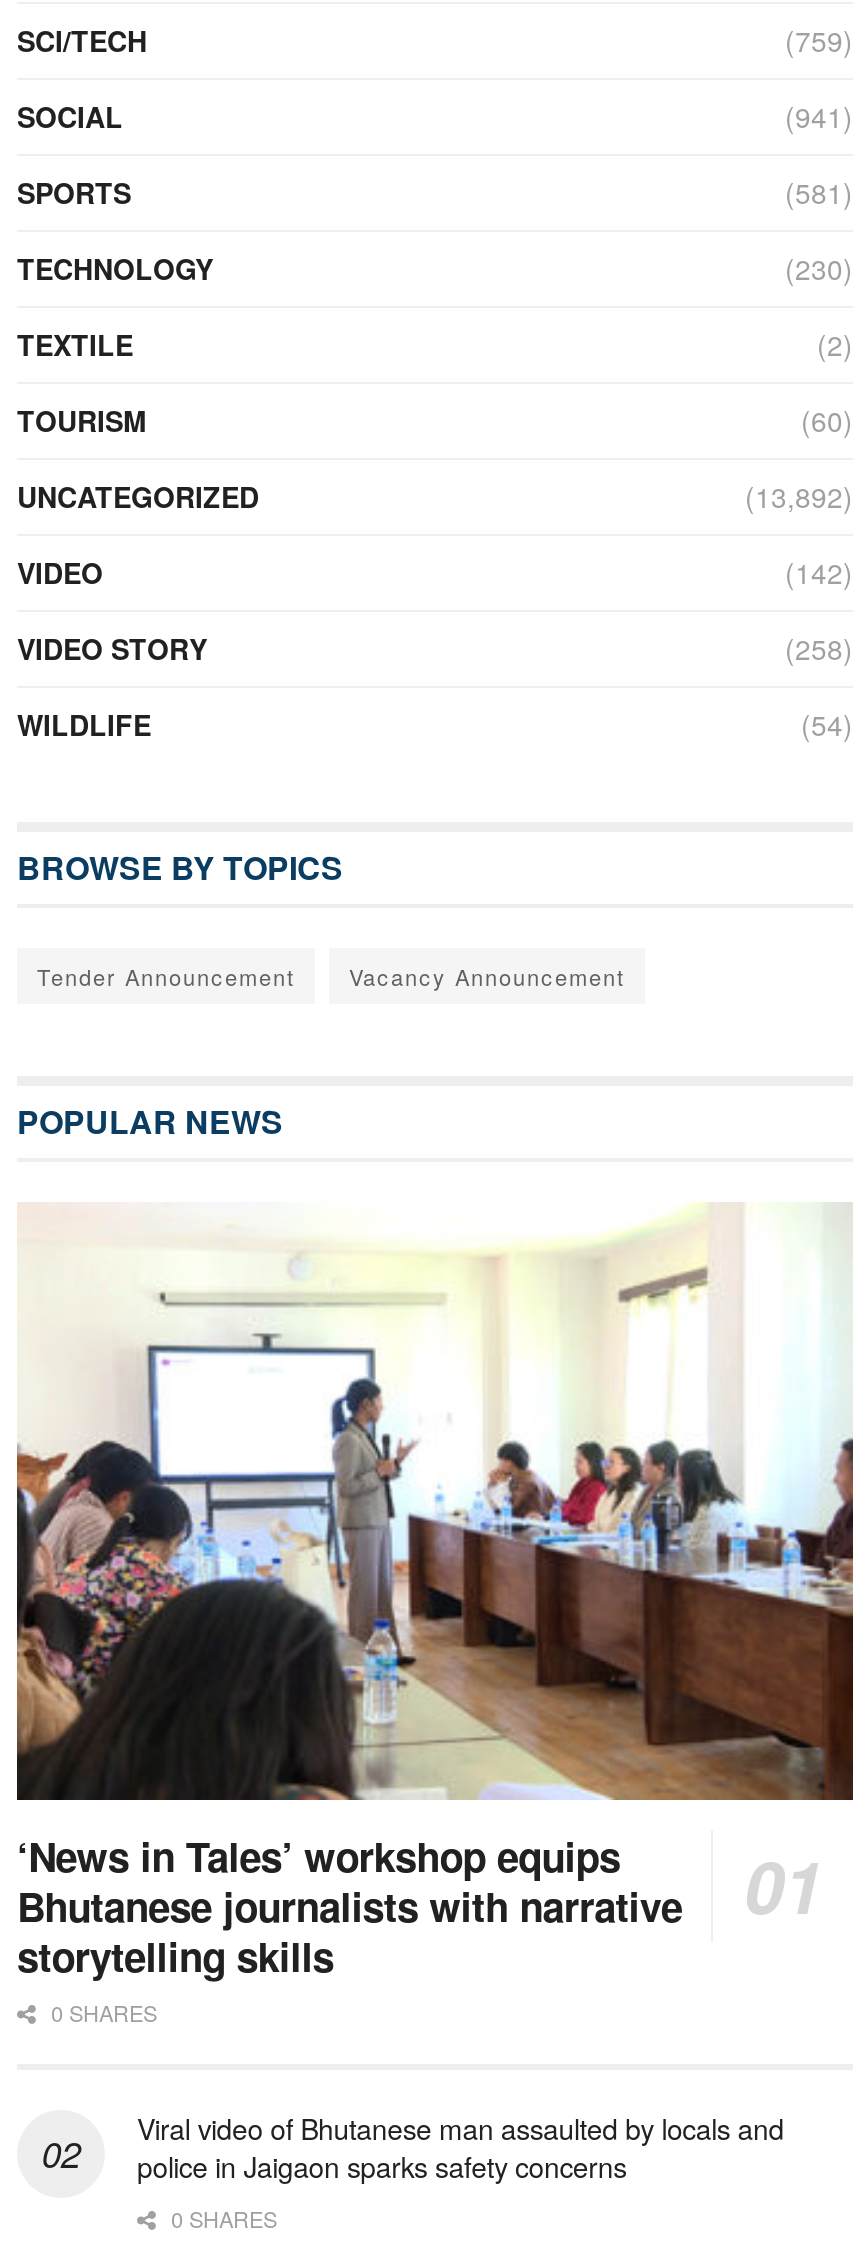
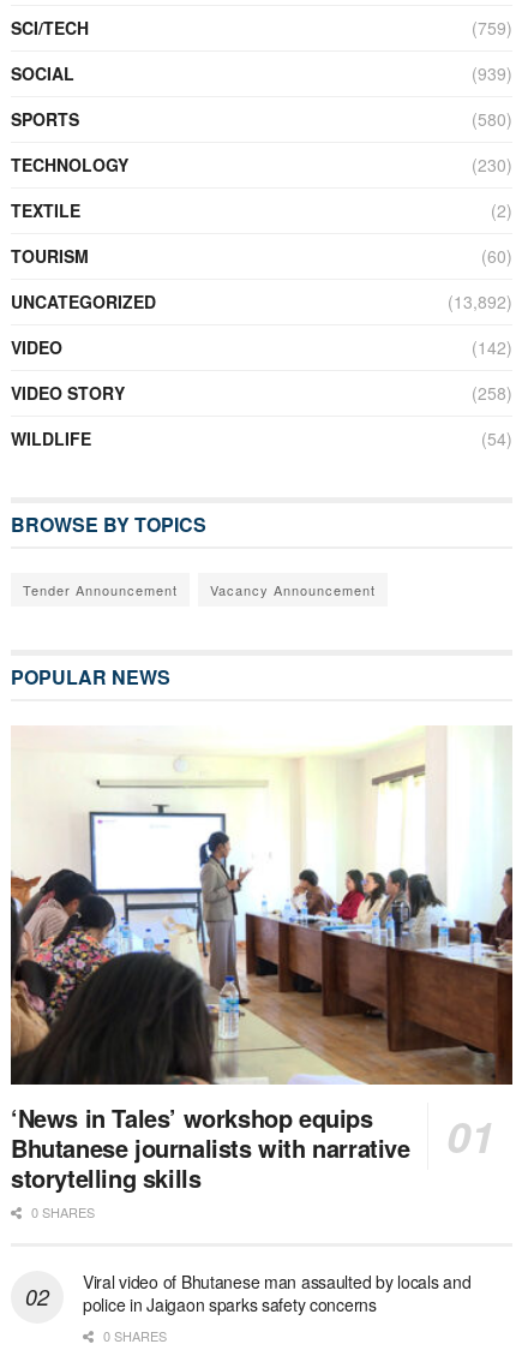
- (941)
+ (939)

- (581)
+ (580)
